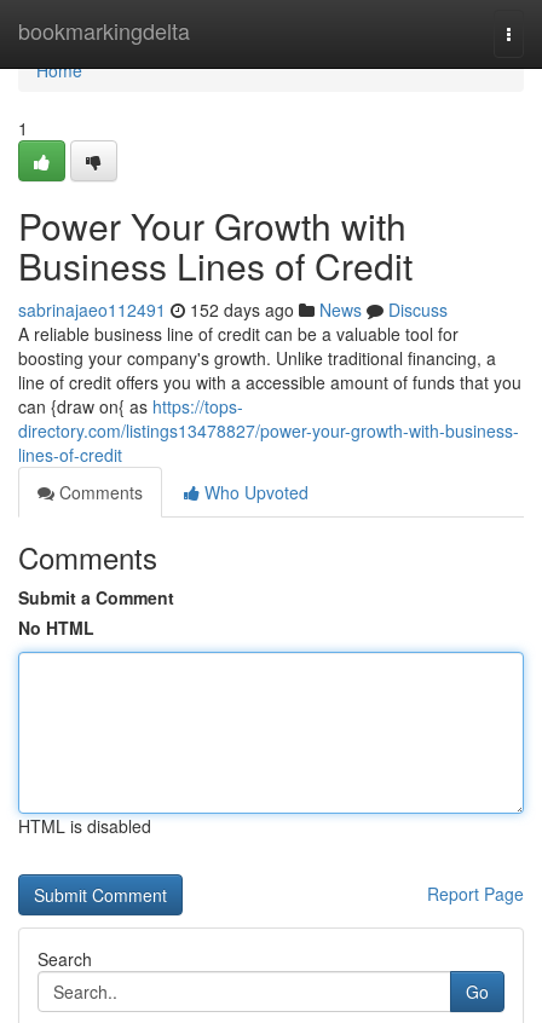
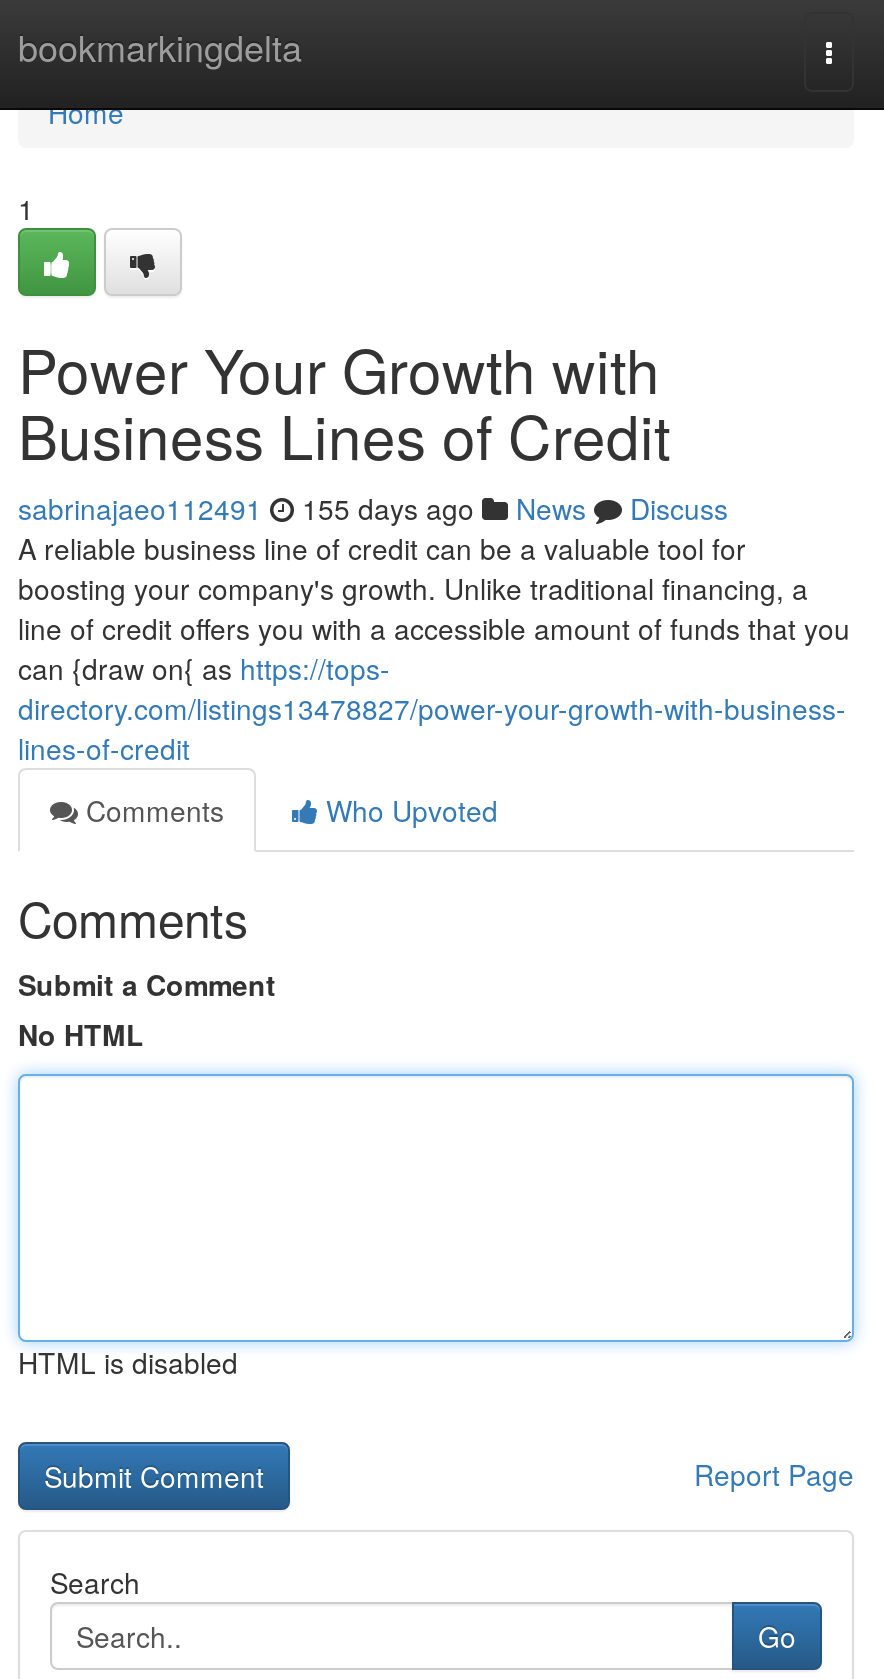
- sabrinajaeo112491 152 days ago News Discuss
+ sabrinajaeo112491 155 days ago News Discuss
